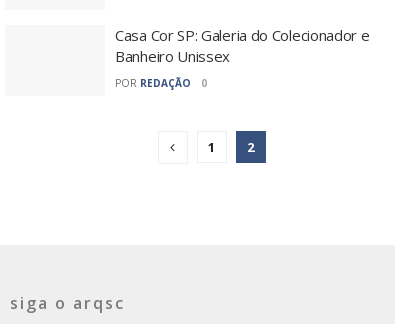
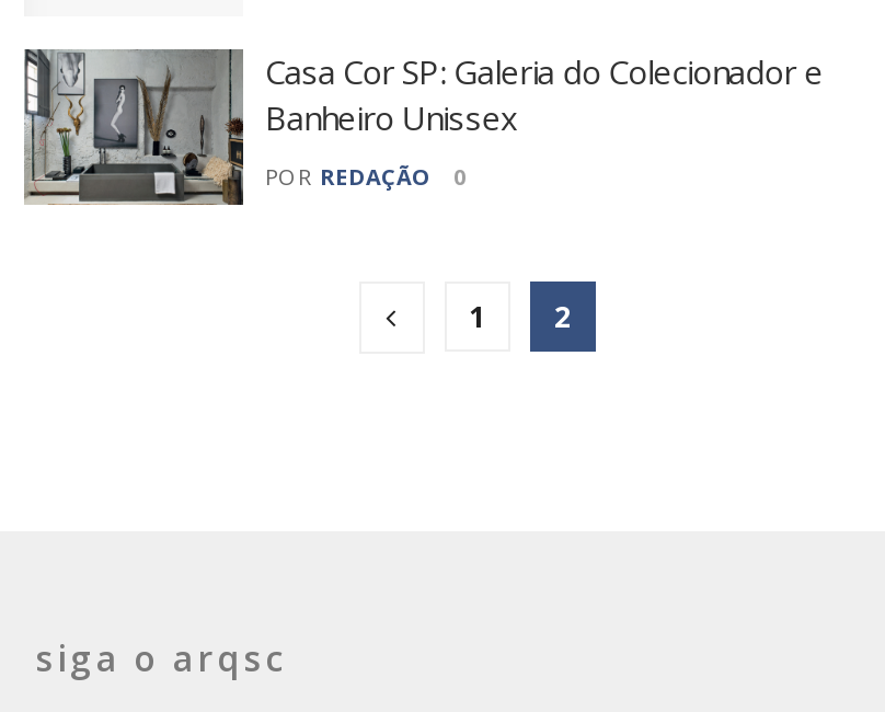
+ [image]
